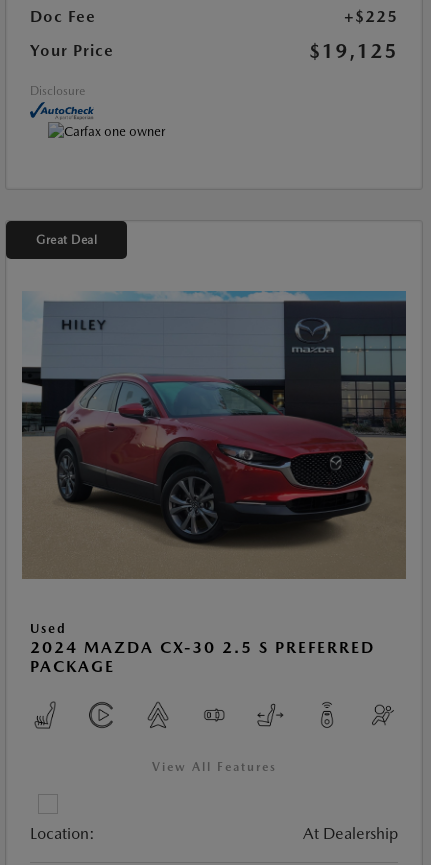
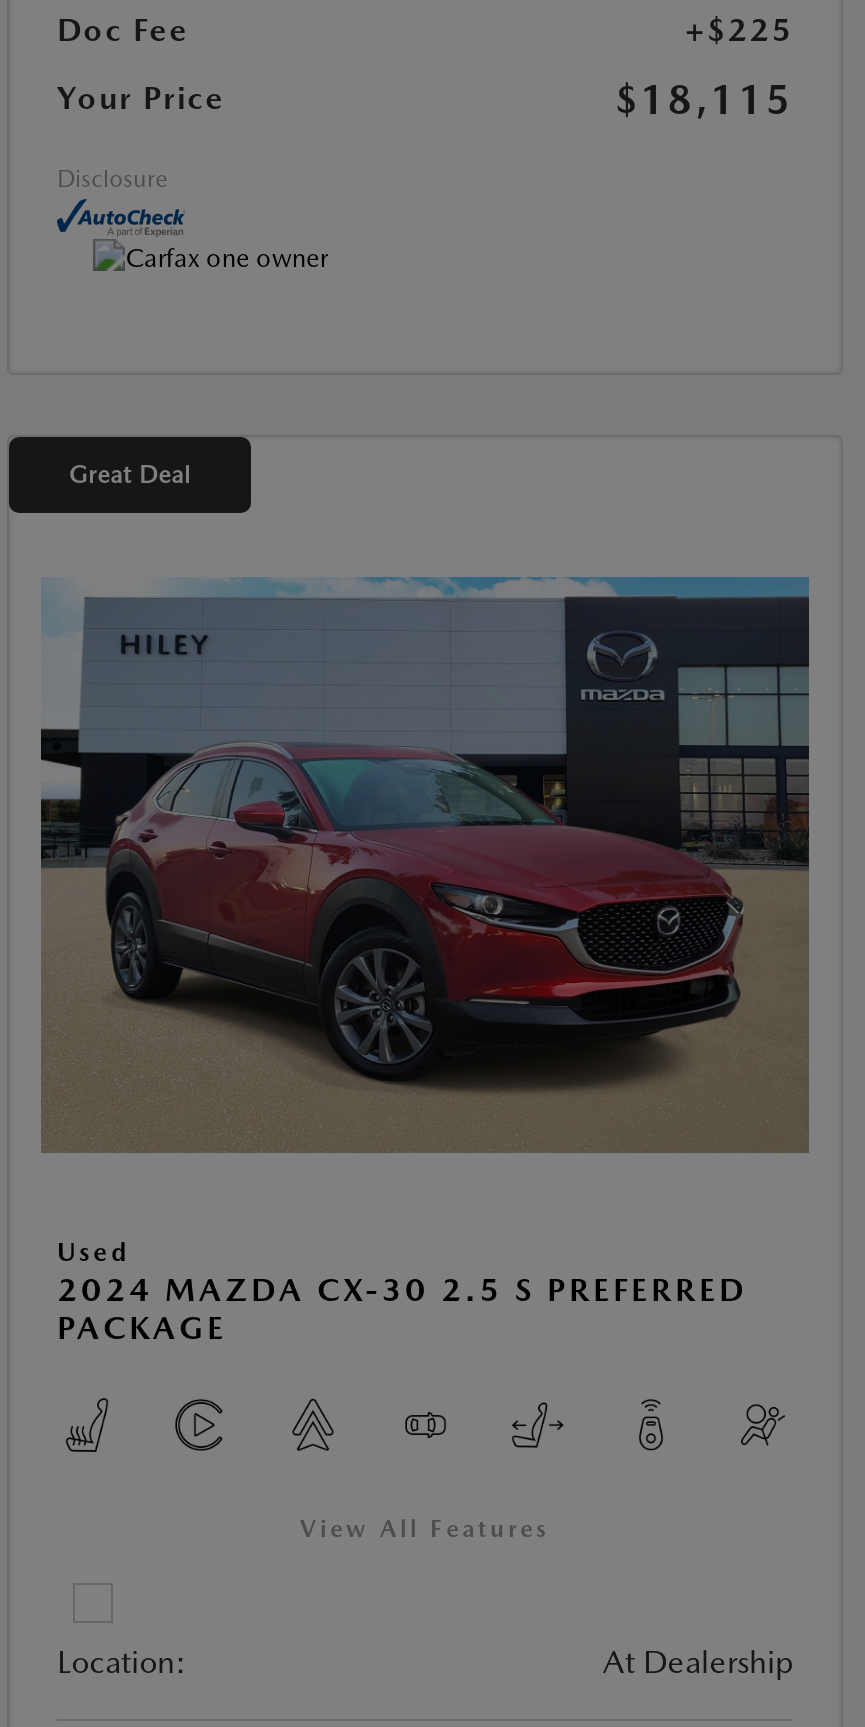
- $19,125
+ $18,115
